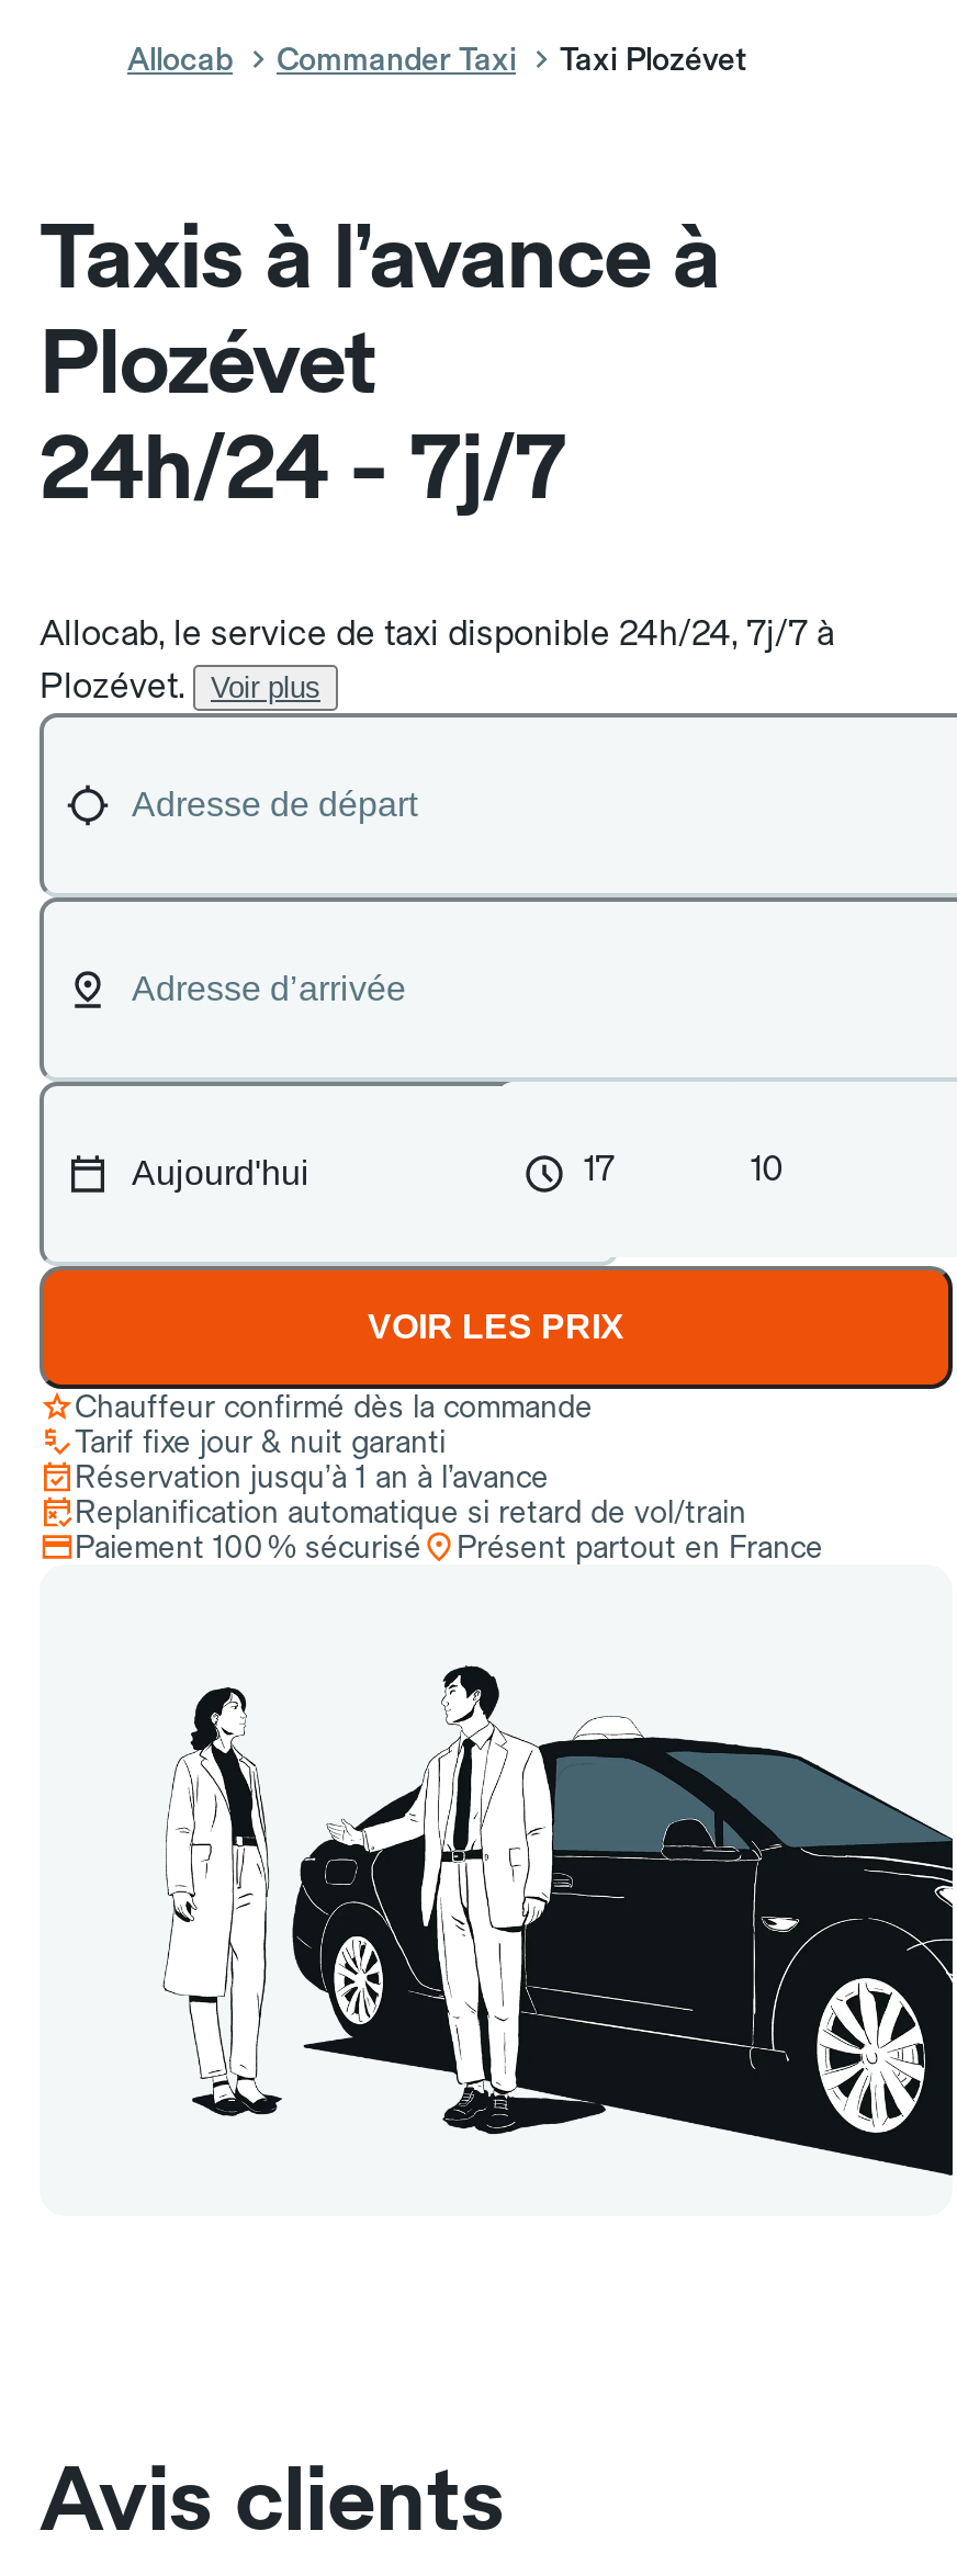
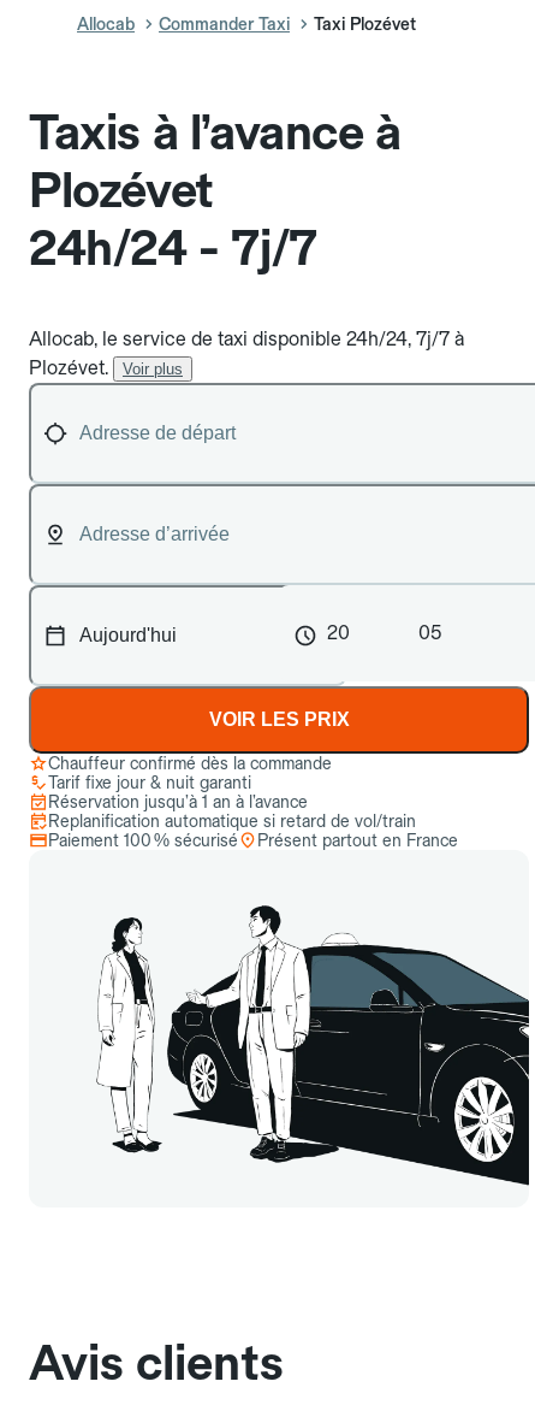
- 17
+ 20

- 10
+ 05
